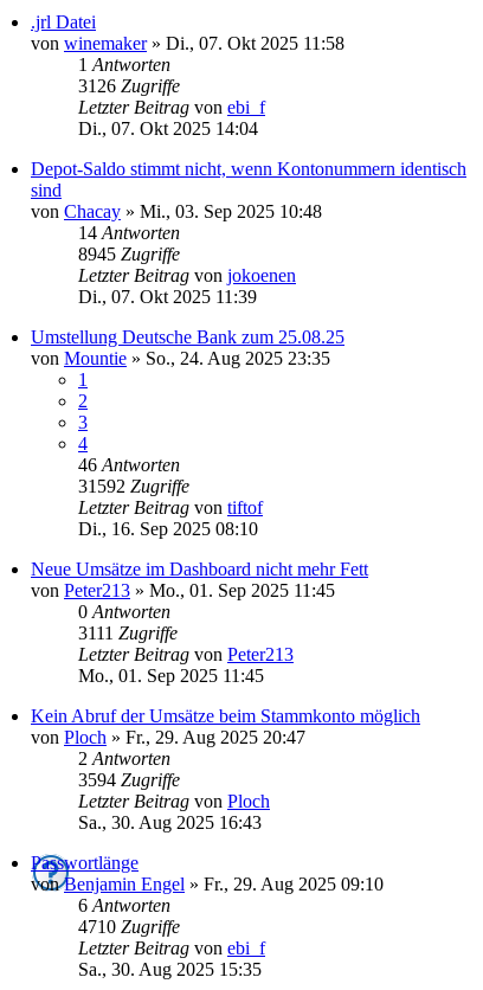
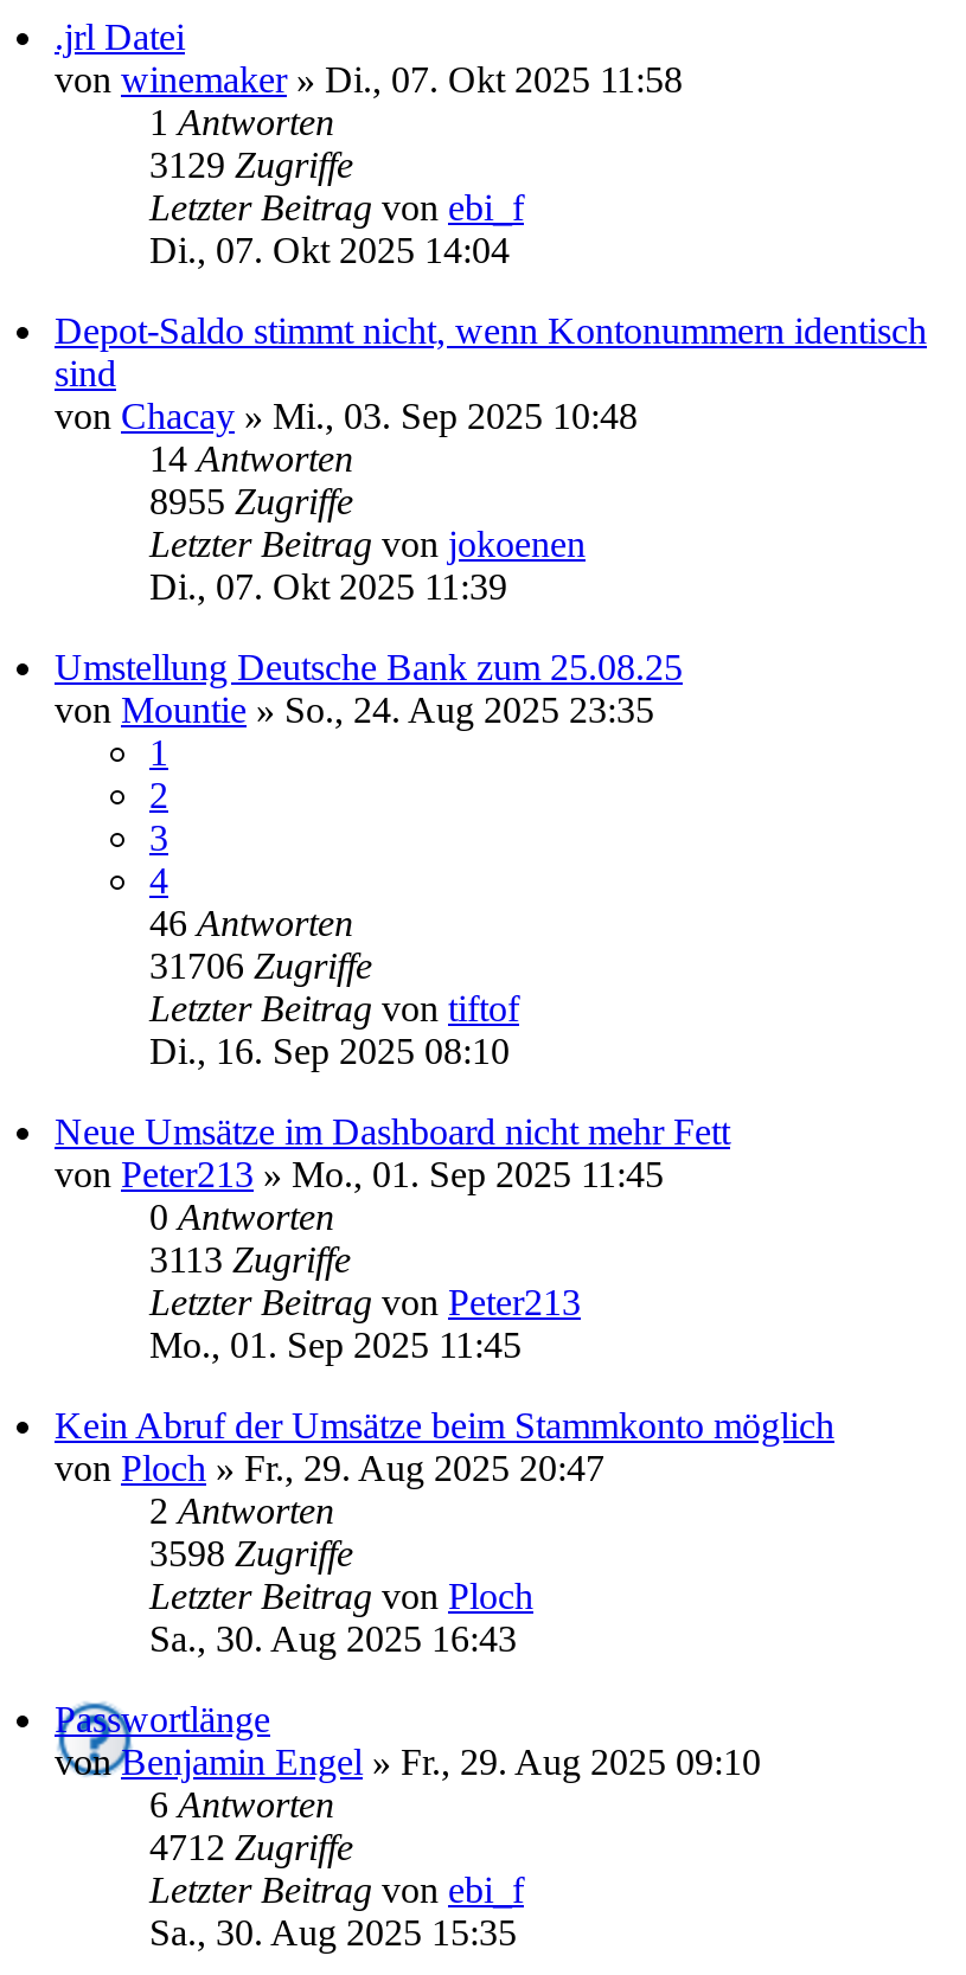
- 3126 Zugriffe
+ 3129 Zugriffe

- 8945 Zugriffe
+ 8955 Zugriffe

- 31592 Zugriffe
+ 31706 Zugriffe

- 3111 Zugriffe
+ 3113 Zugriffe

- 3594 Zugriffe
+ 3598 Zugriffe

- 4710 Zugriffe
+ 4712 Zugriffe
